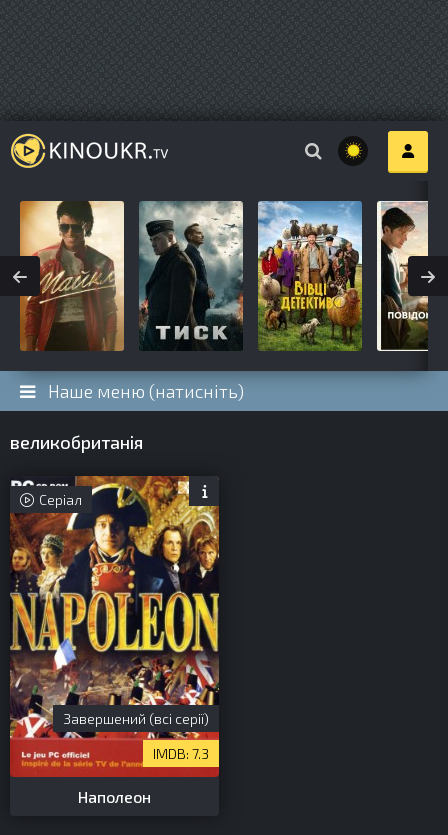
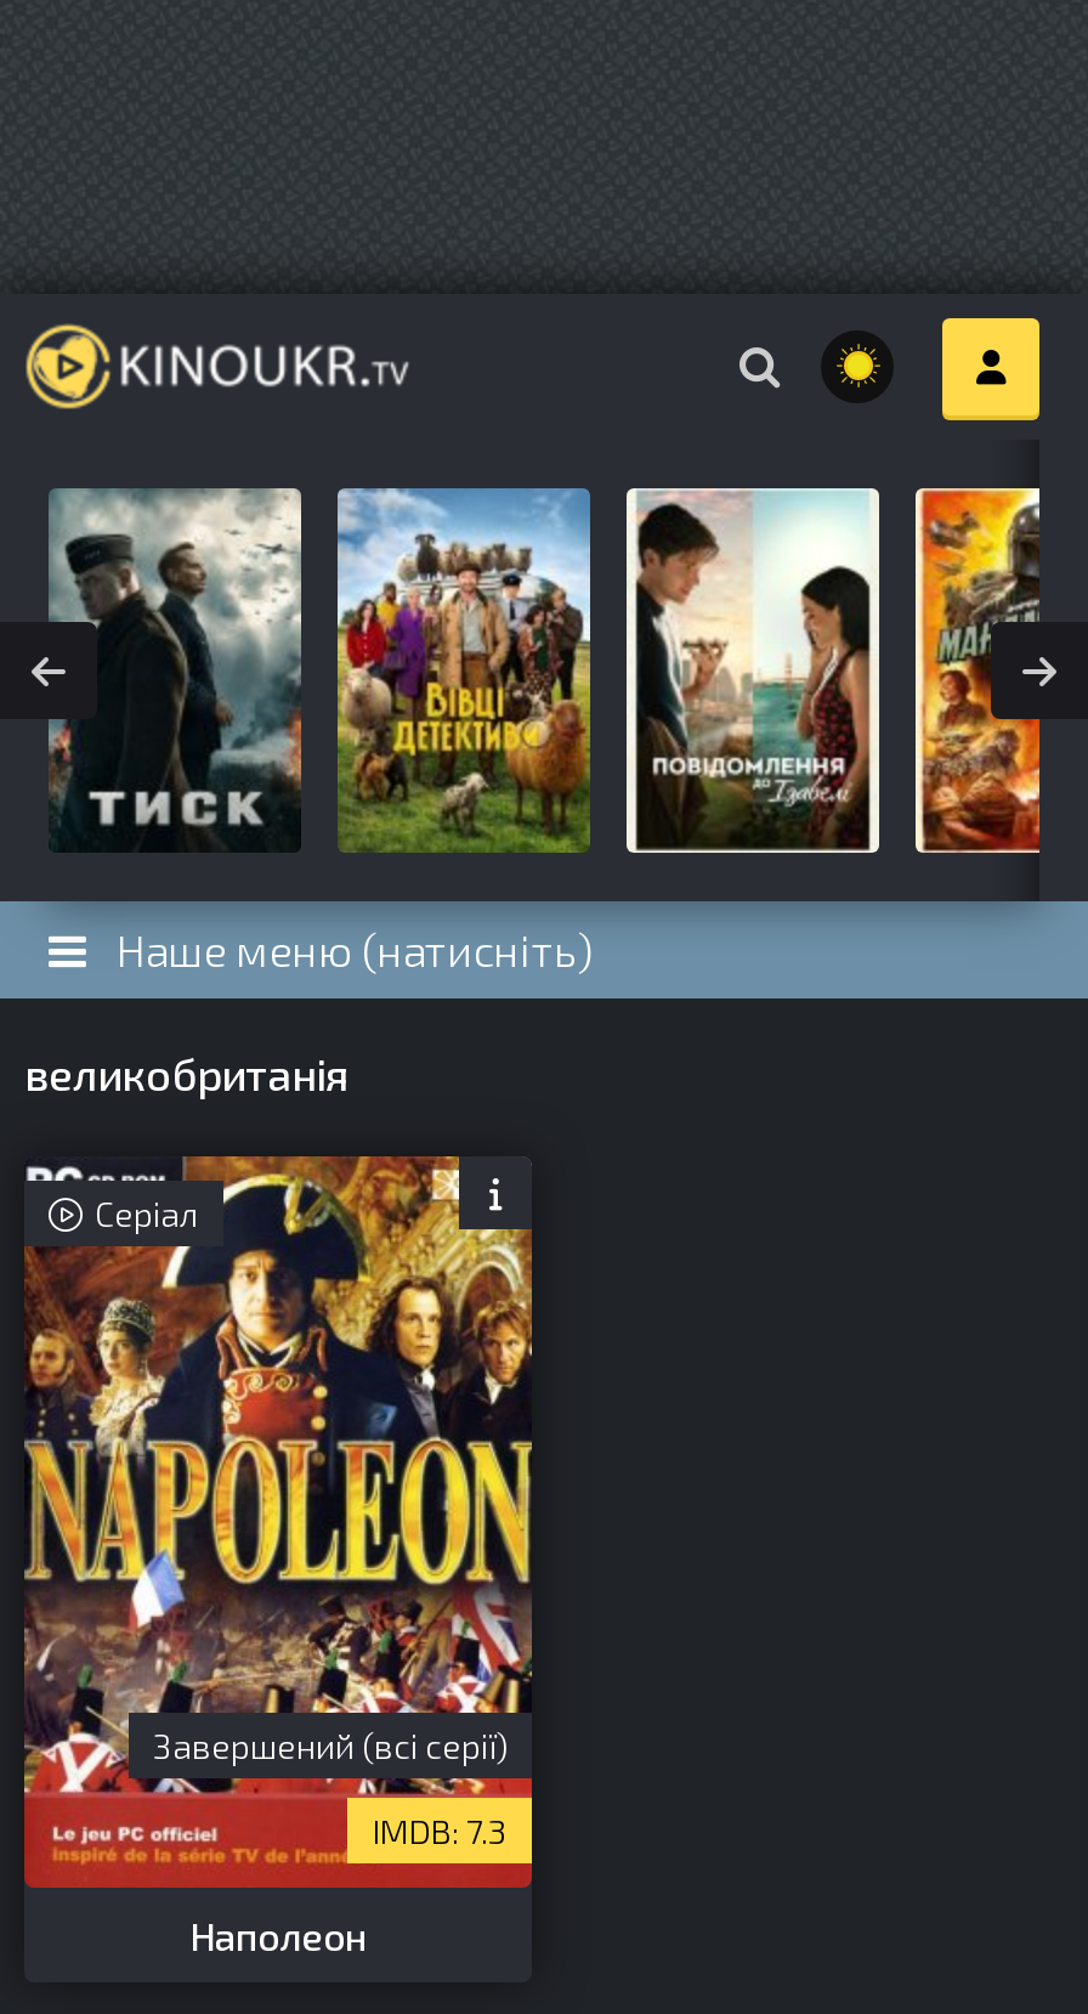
- [image]
+ [image]

- [image]
+ [image]

- [image]
+ [image]

- [image]
+ [image]
